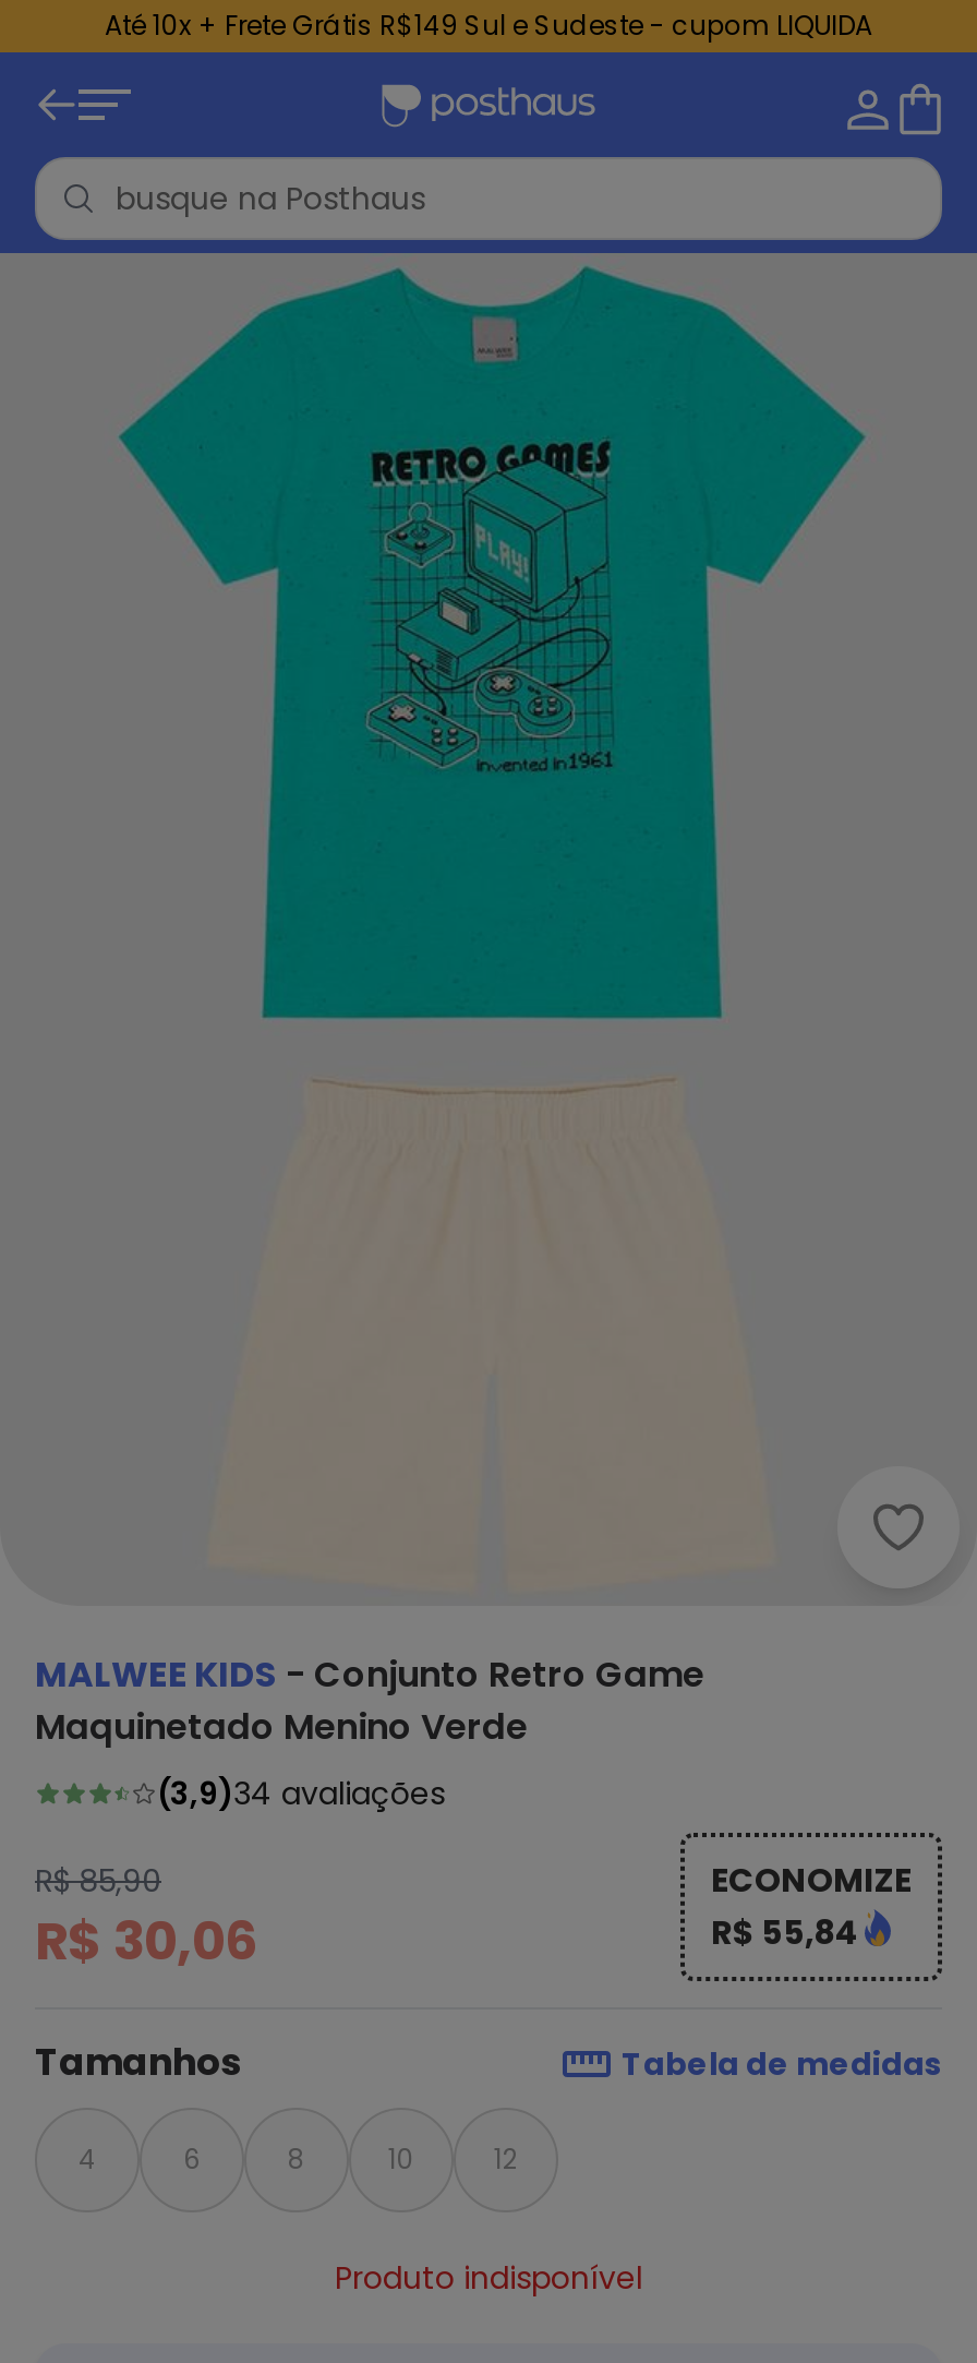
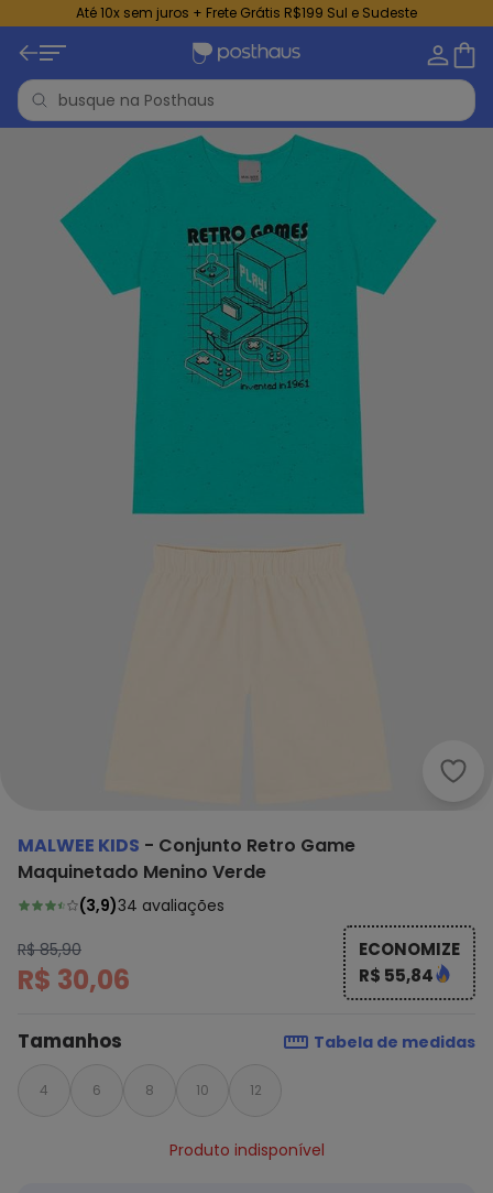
- Até 10x + Frete Grátis R$149 Sul e Sudeste - cupom LIQUIDA
+ Até 10x sem juros + Frete Grátis R$199 Sul e Sudeste
